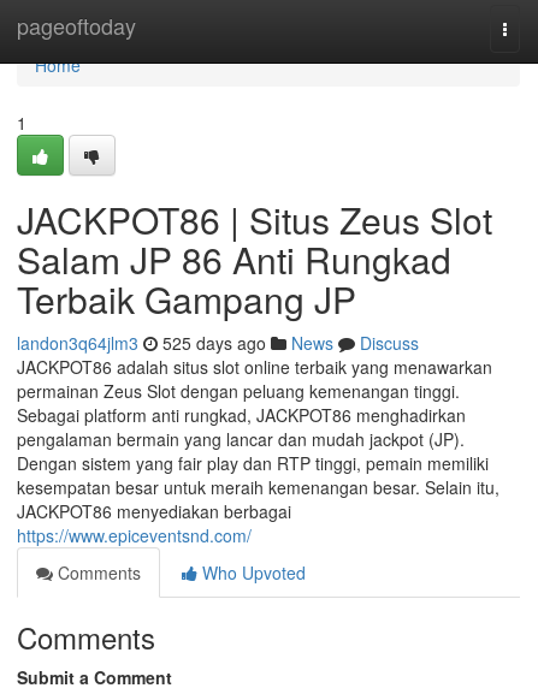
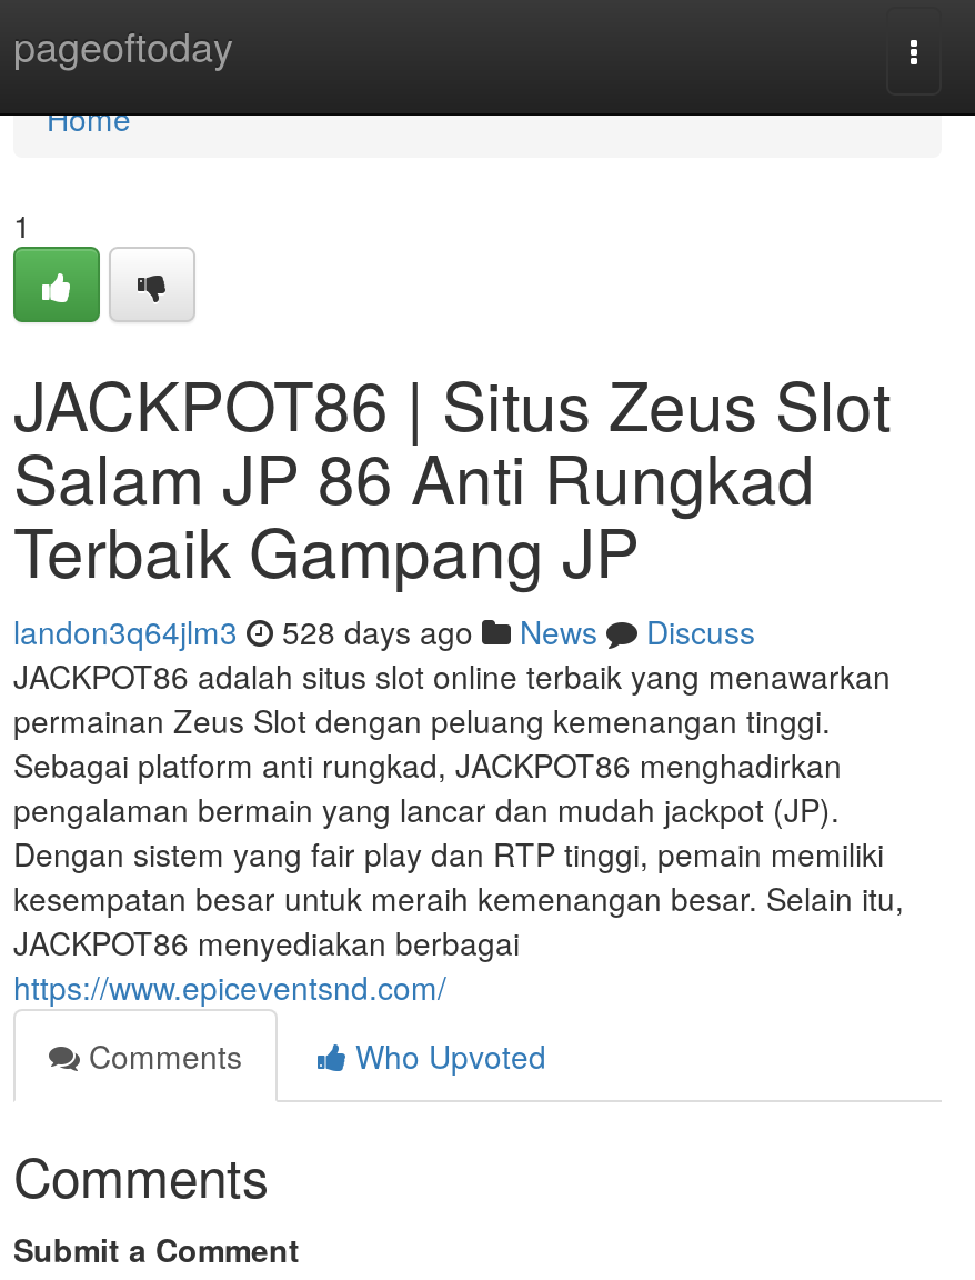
- landon3q64jlm3 525 days ago News Discuss
+ landon3q64jlm3 528 days ago News Discuss
